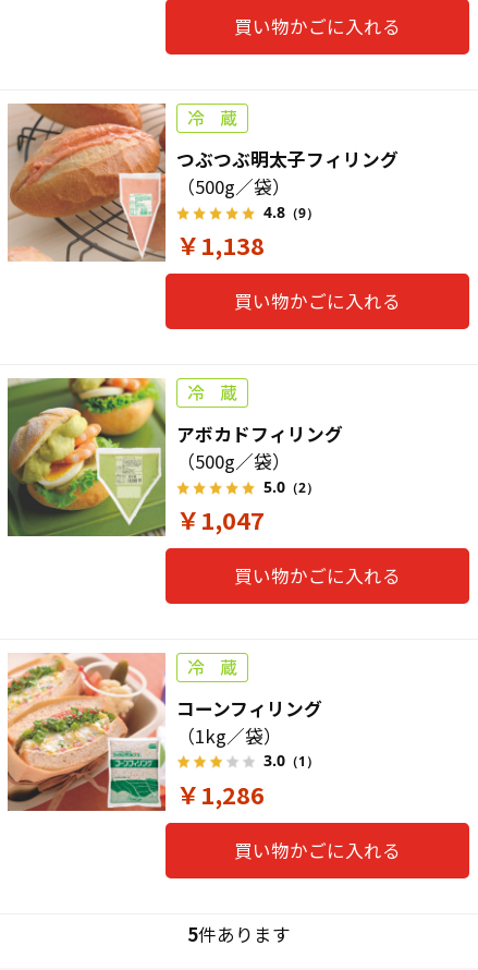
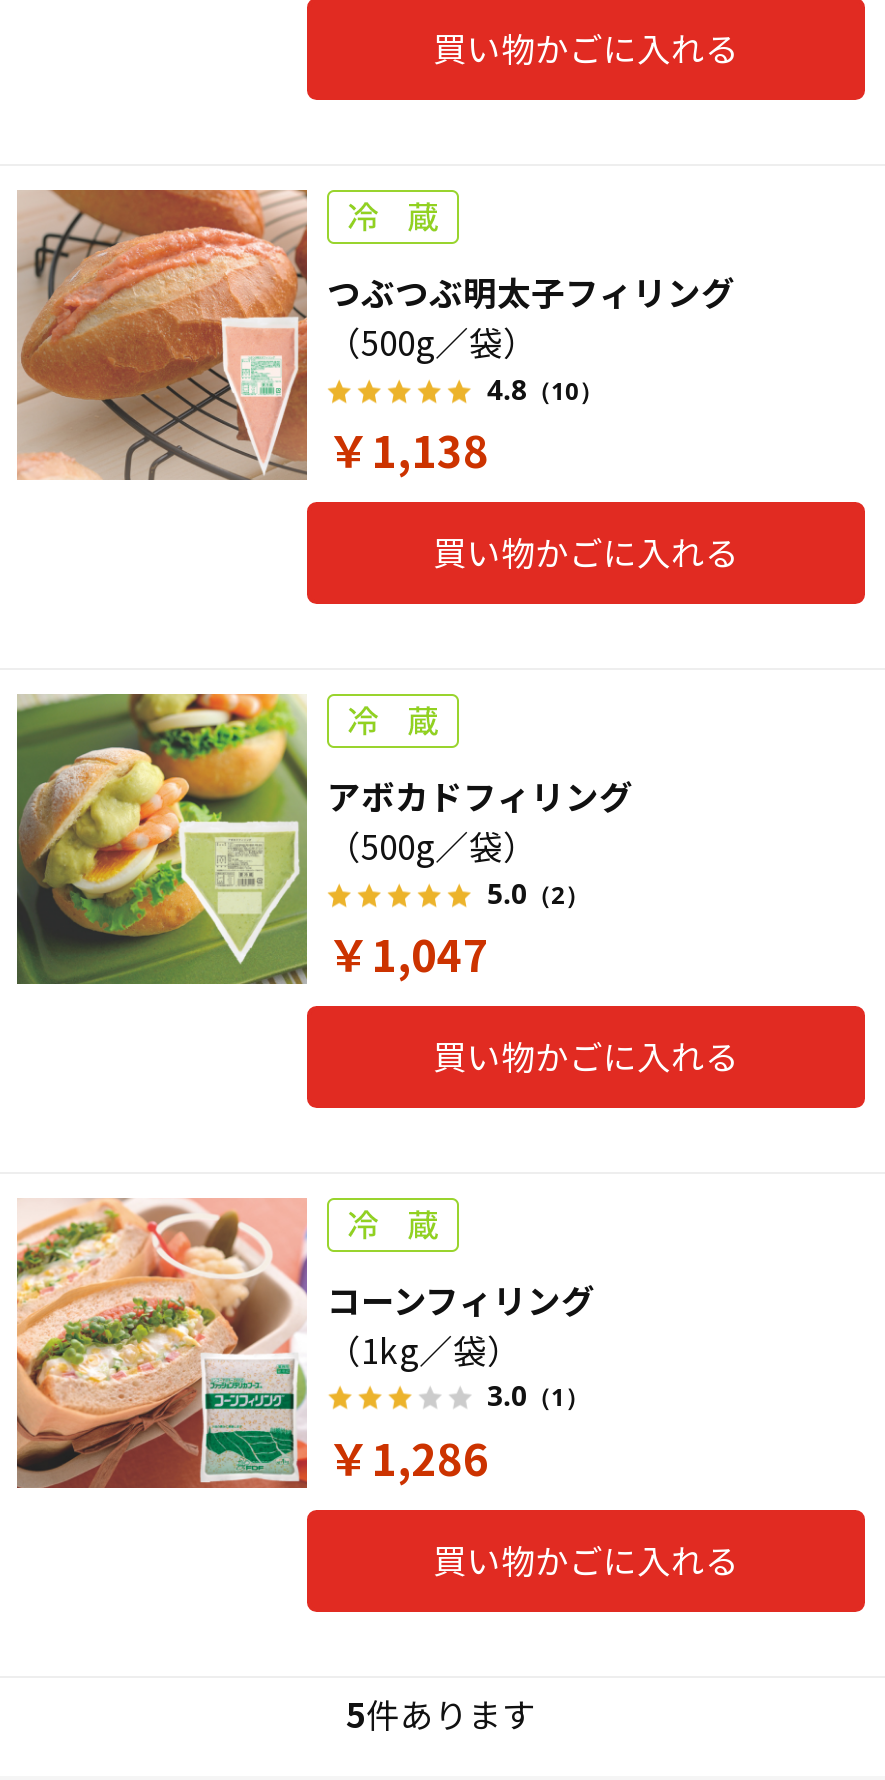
- 4.8（9）
+ 4.8（10）
